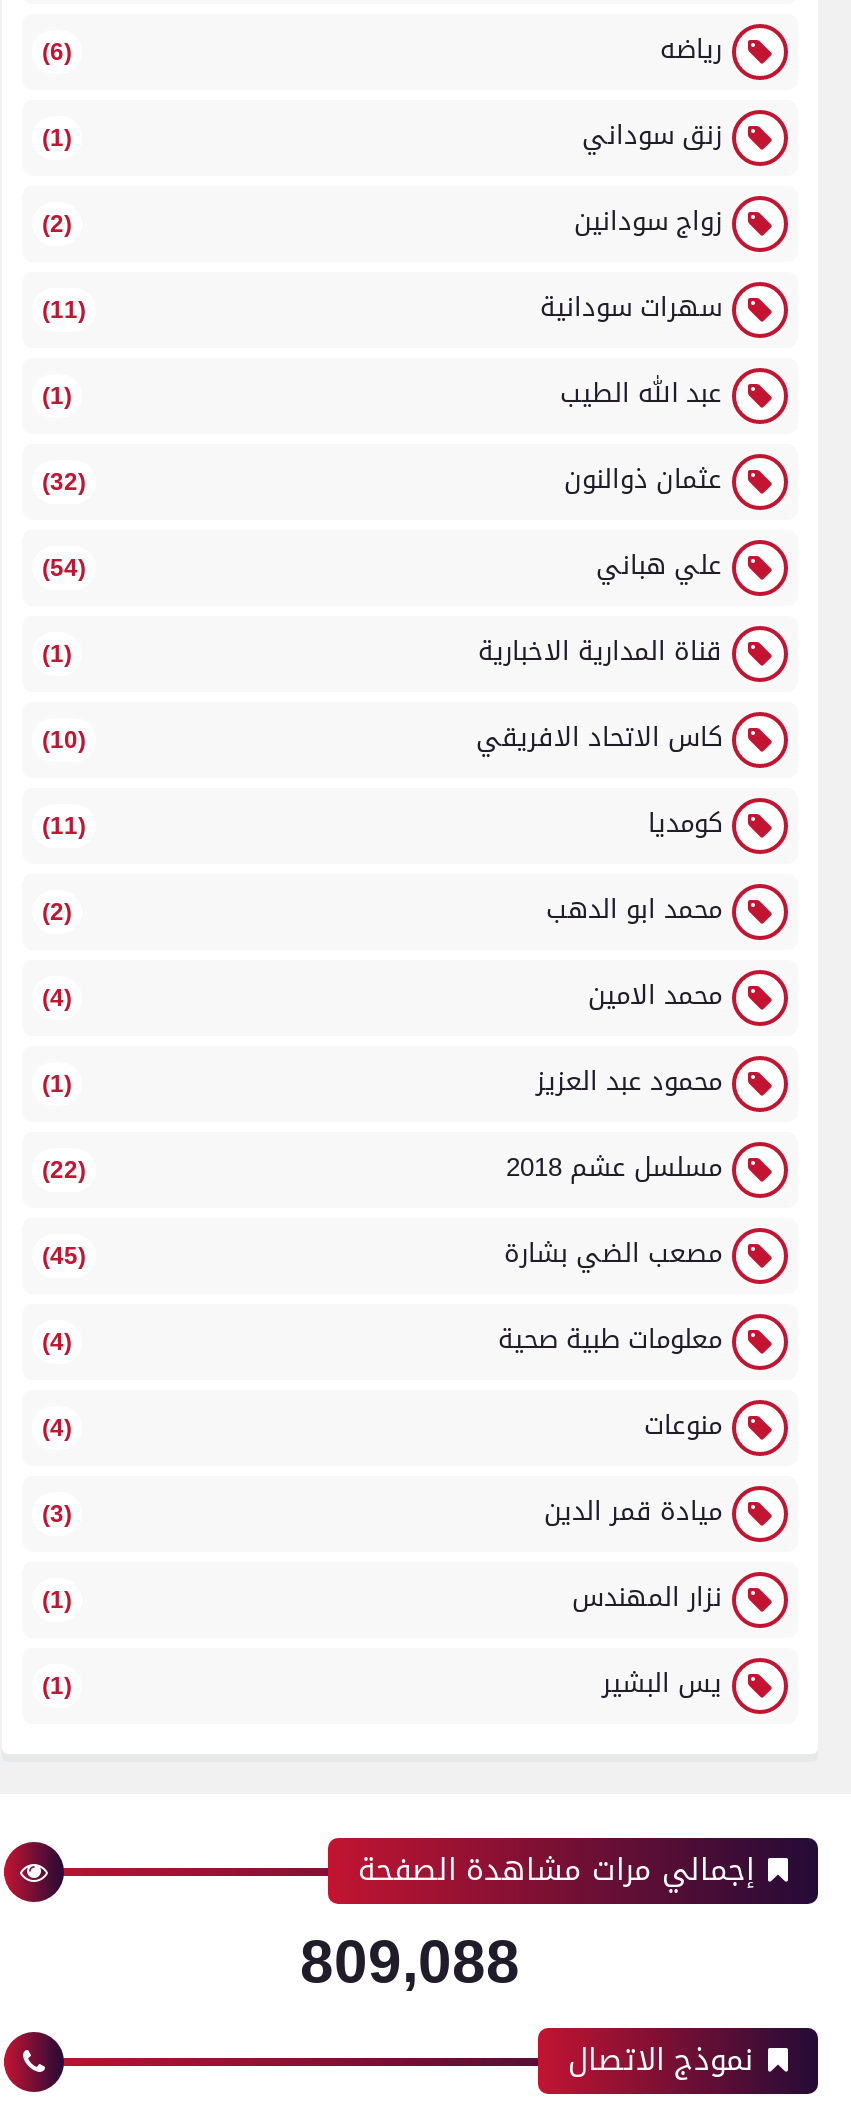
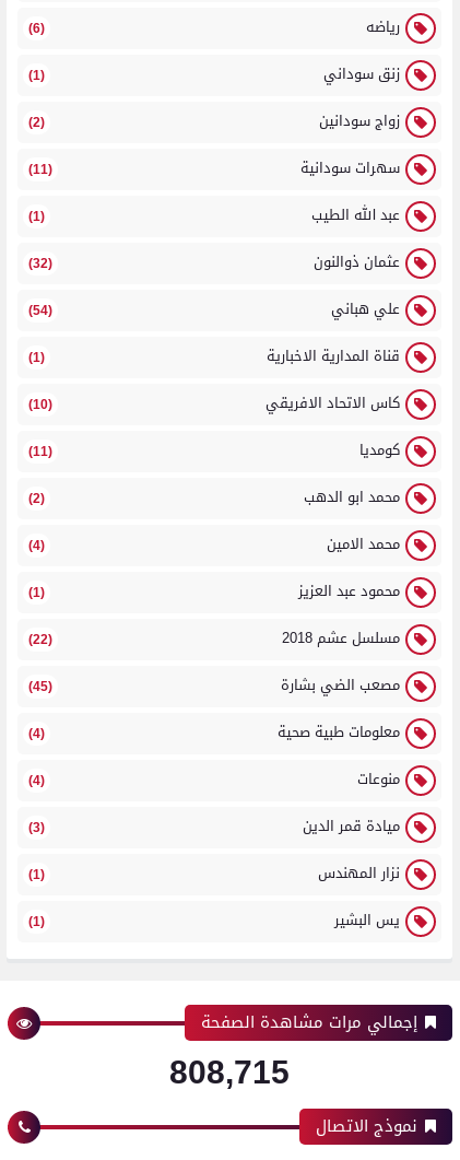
- 809,088
+ 808,715
